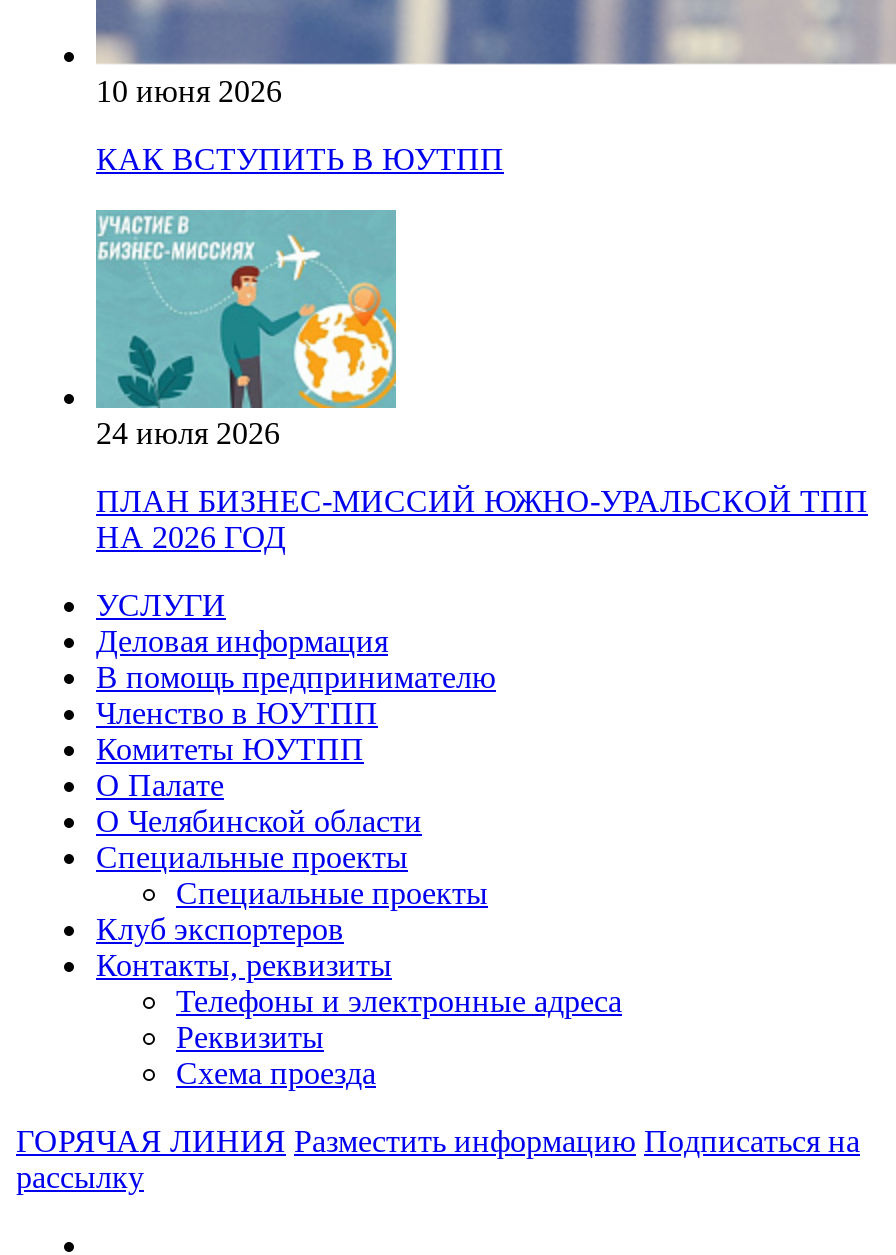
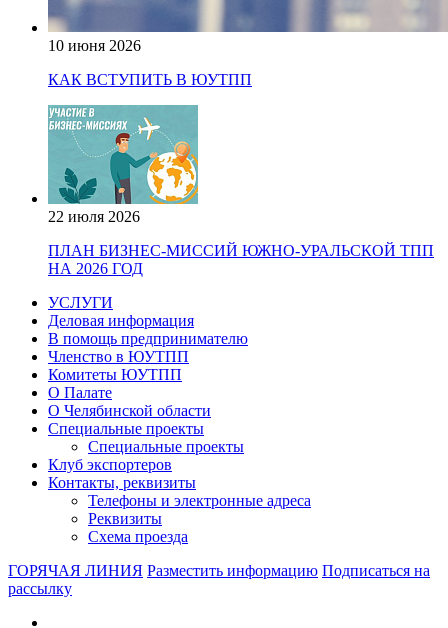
- 24 июля 2026
+ 22 июля 2026
